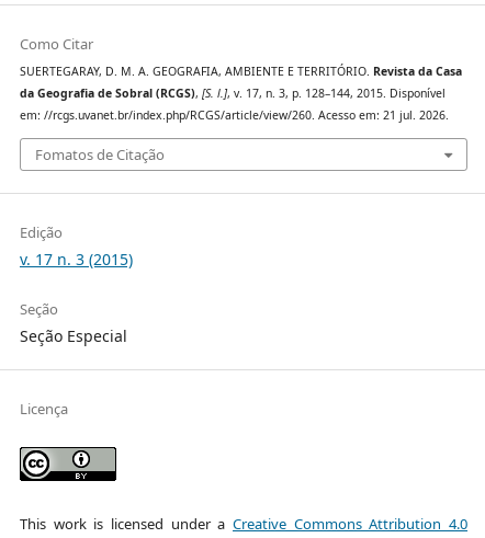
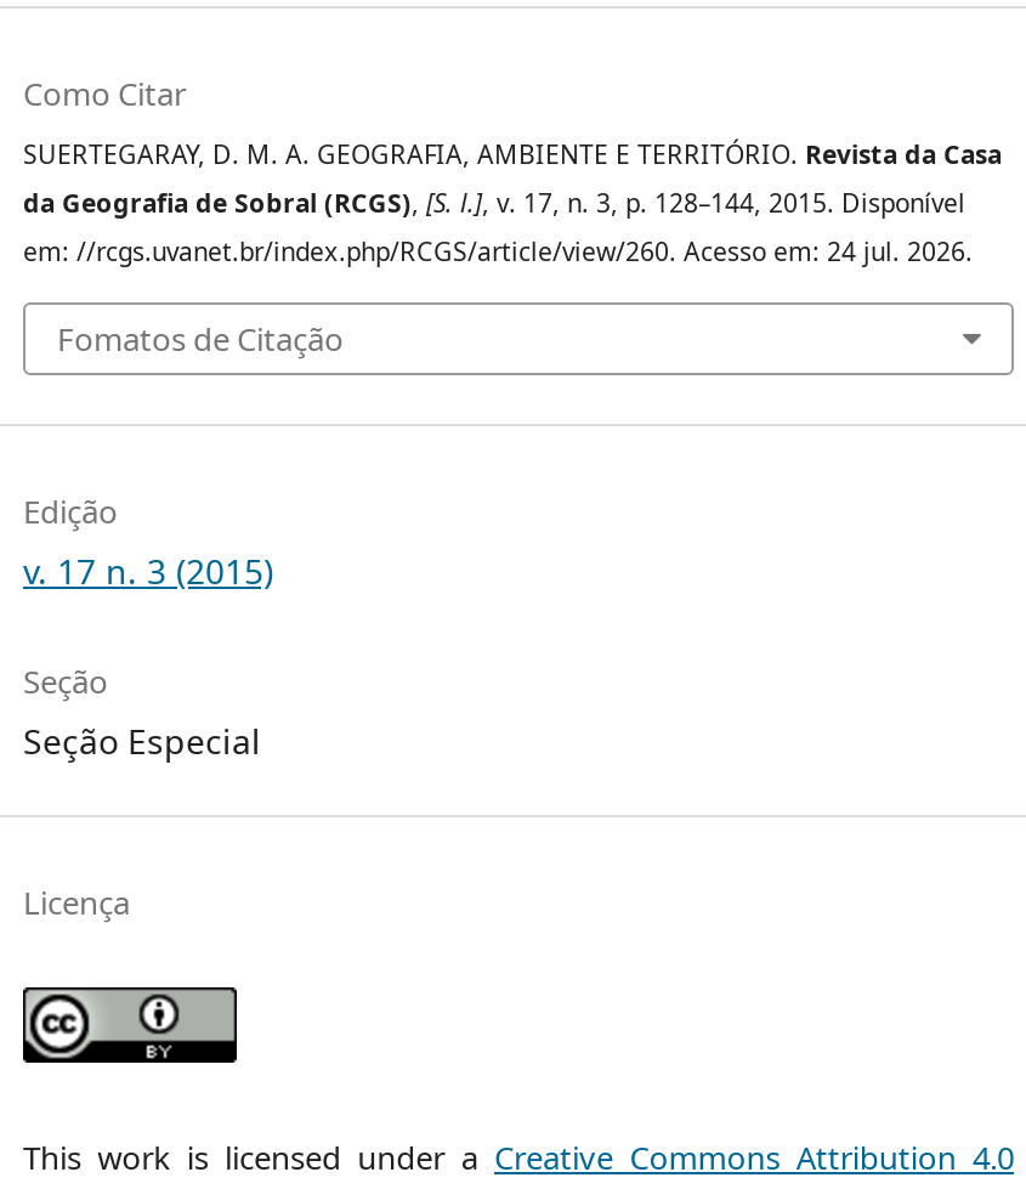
- em: //rcgs.uvanet.br/index.php/RCGS/article/view/260. Acesso em: 21 jul. 2026.
+ em: //rcgs.uvanet.br/index.php/RCGS/article/view/260. Acesso em: 24 jul. 2026.
